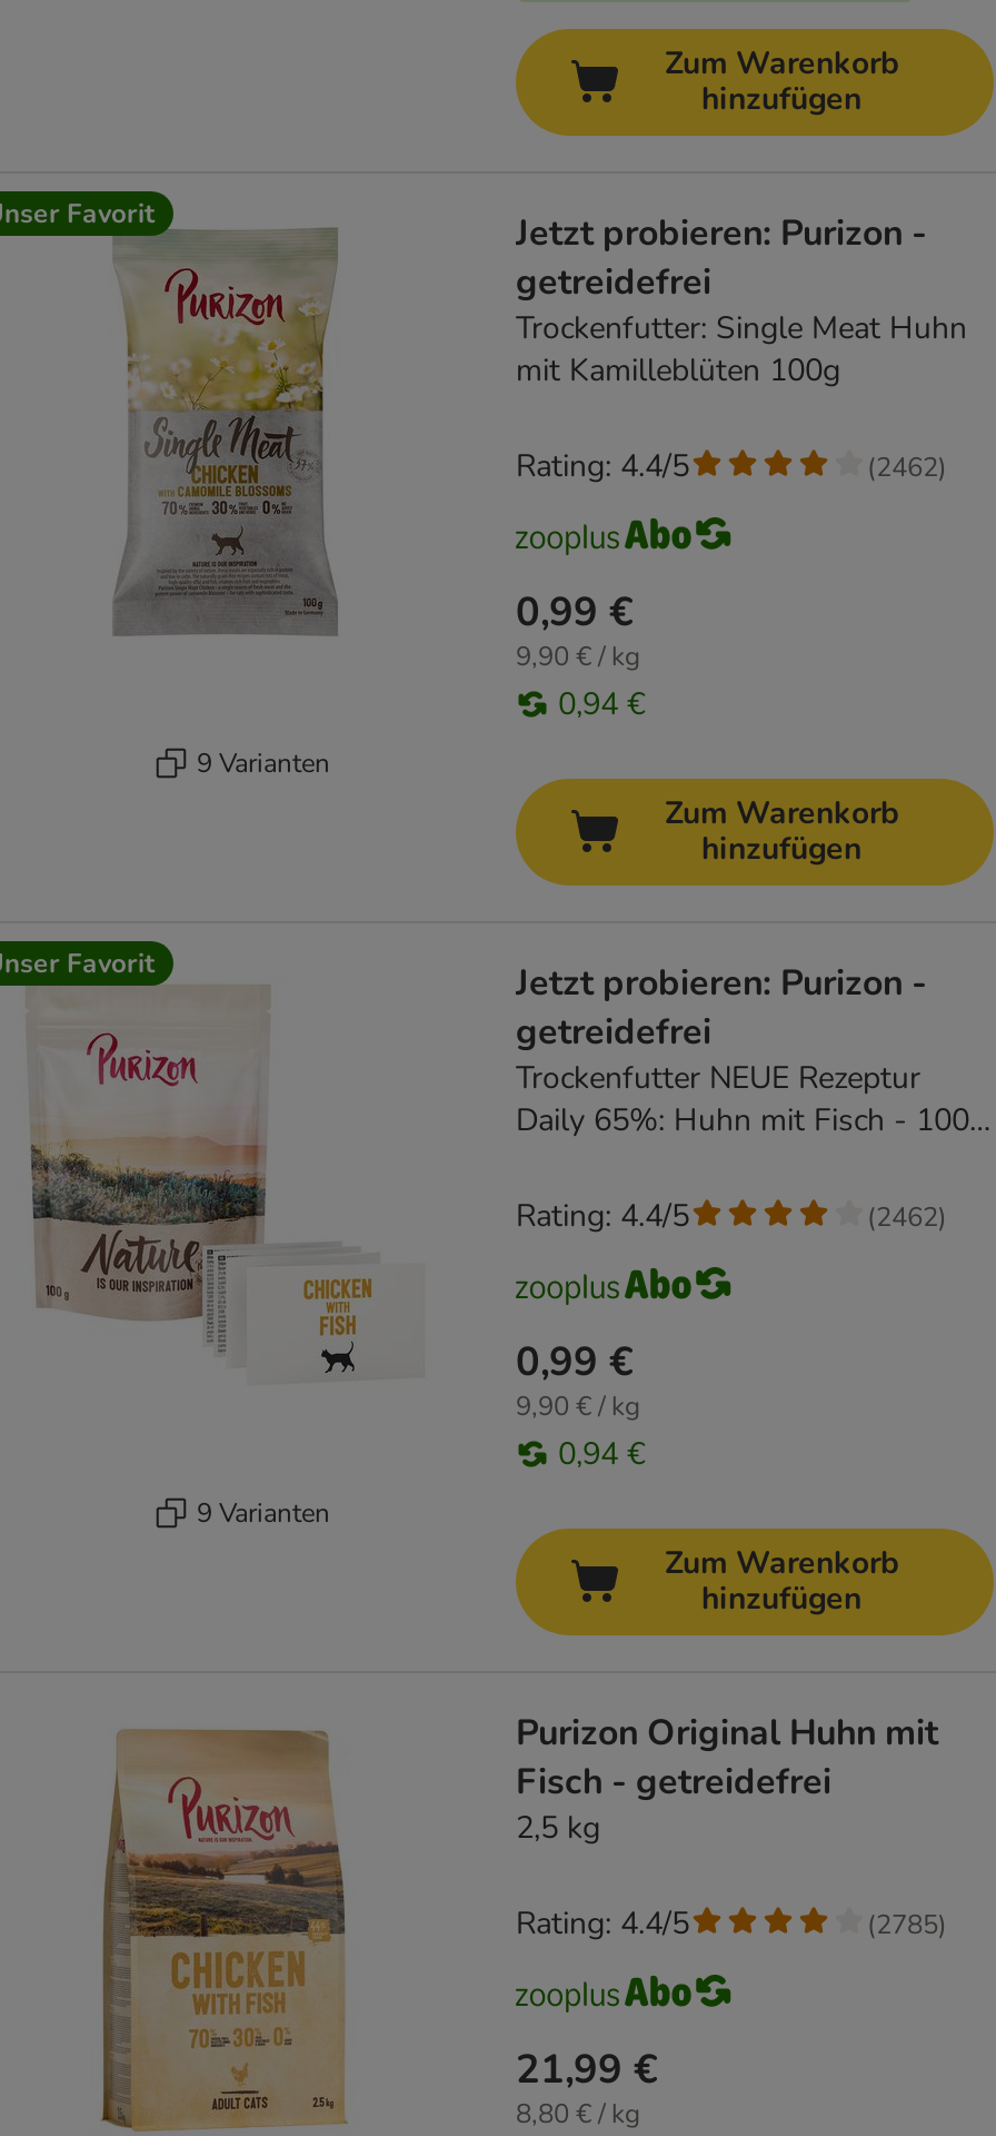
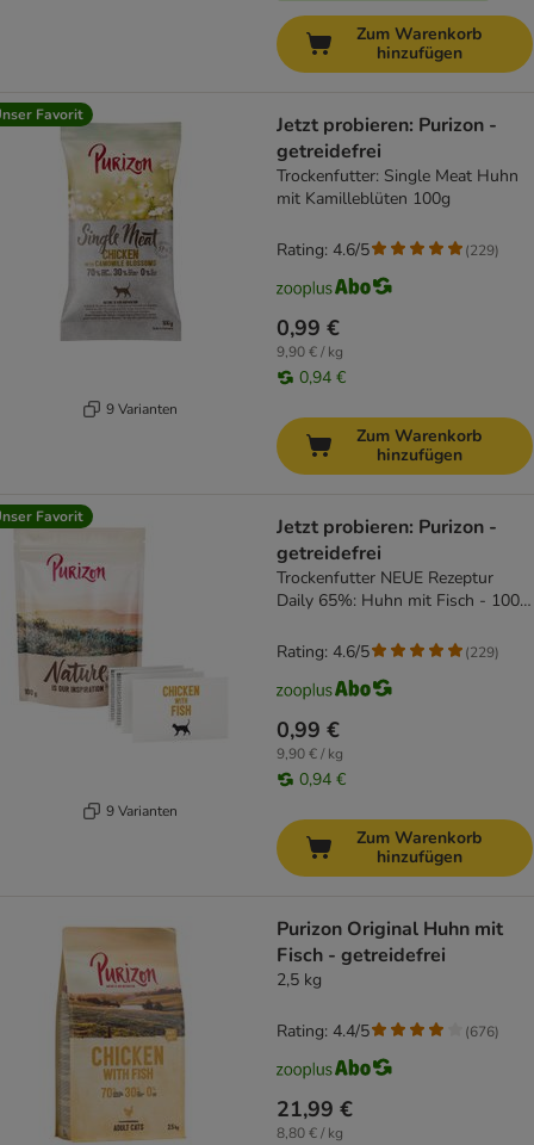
- Rating: 4.4/5
+ Rating: 4.6/5

- (2462)
+ (229)

- Rating: 4.4/5
+ Rating: 4.6/5

- (2462)
+ (229)

- (2785)
+ (676)
